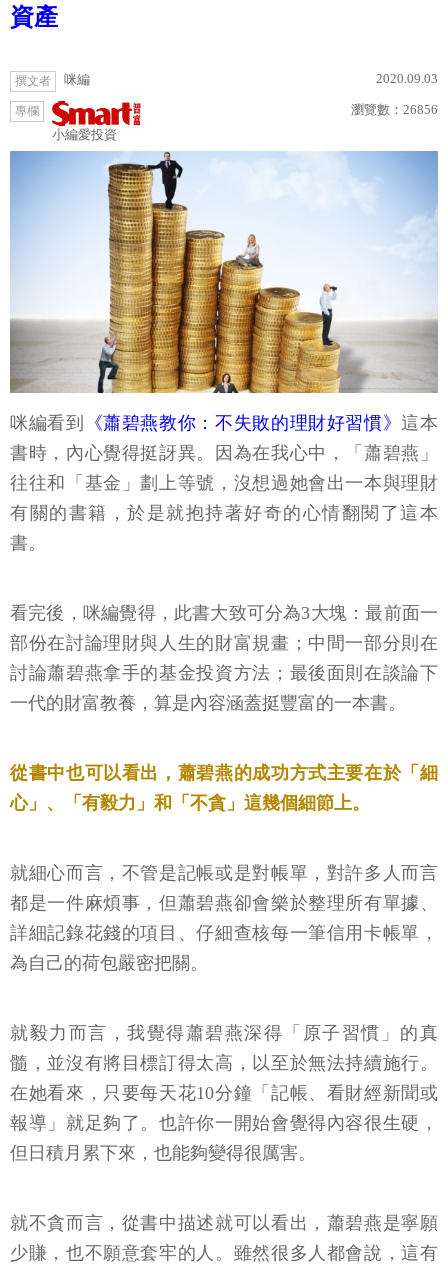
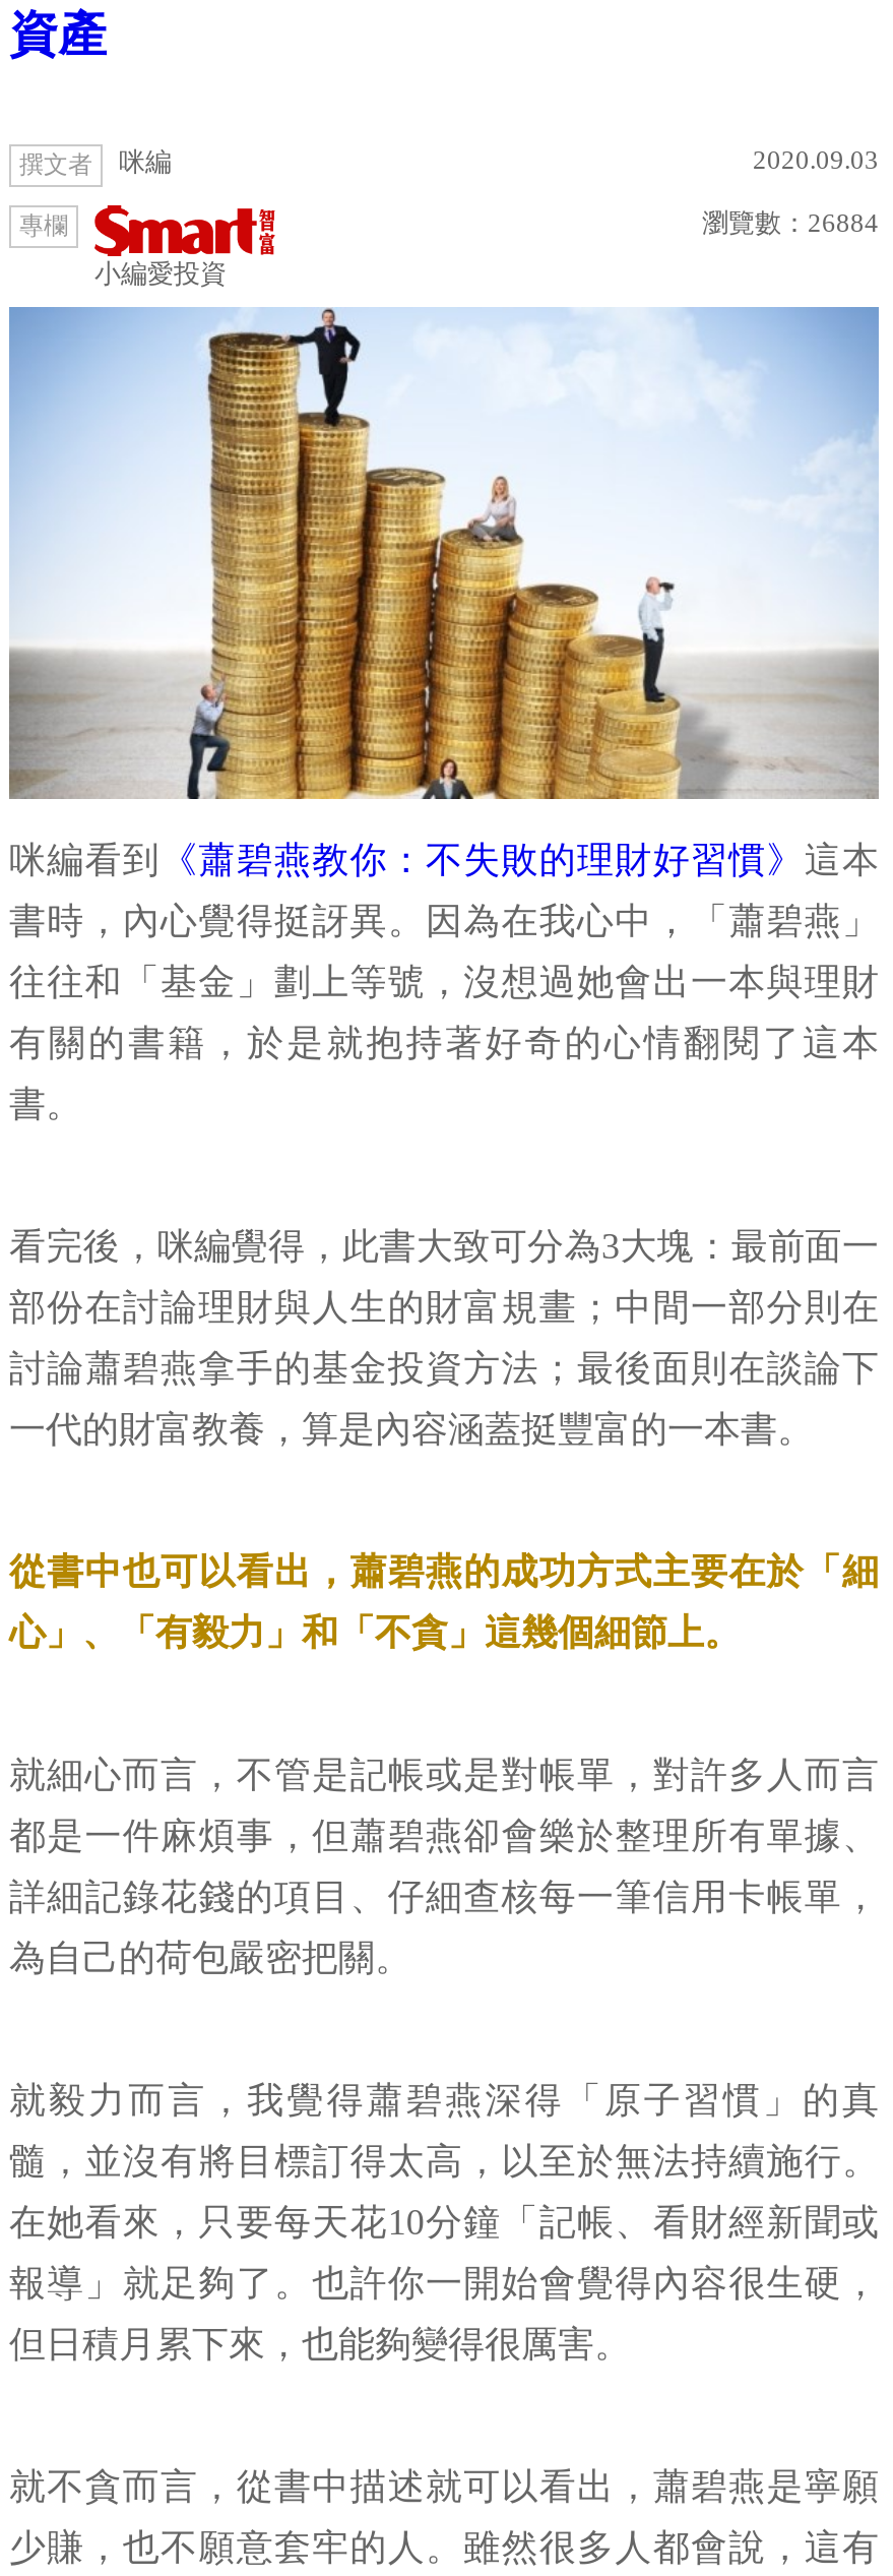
- 瀏覽數：26856
+ 瀏覽數：26884
